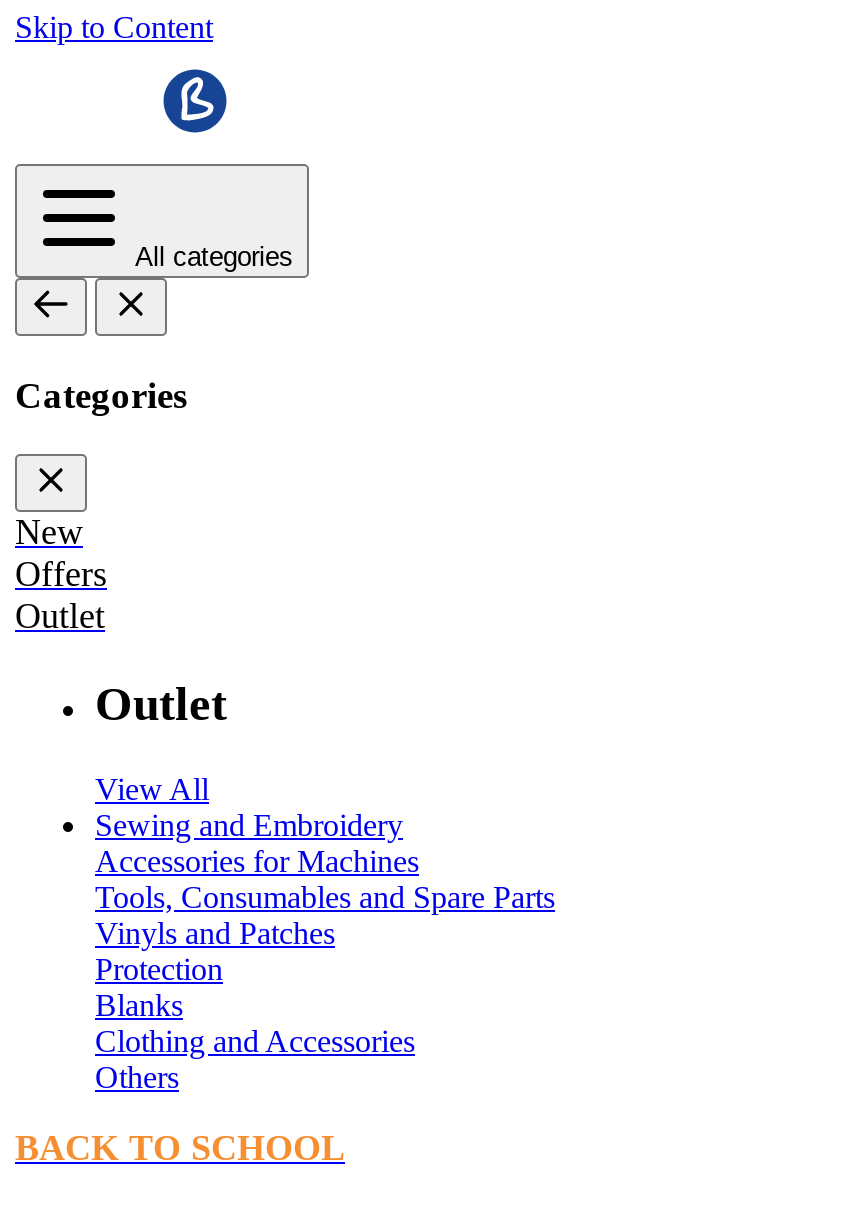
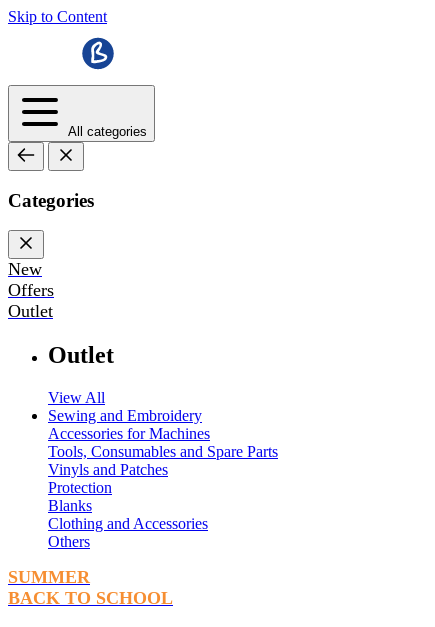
+ SUMMER
